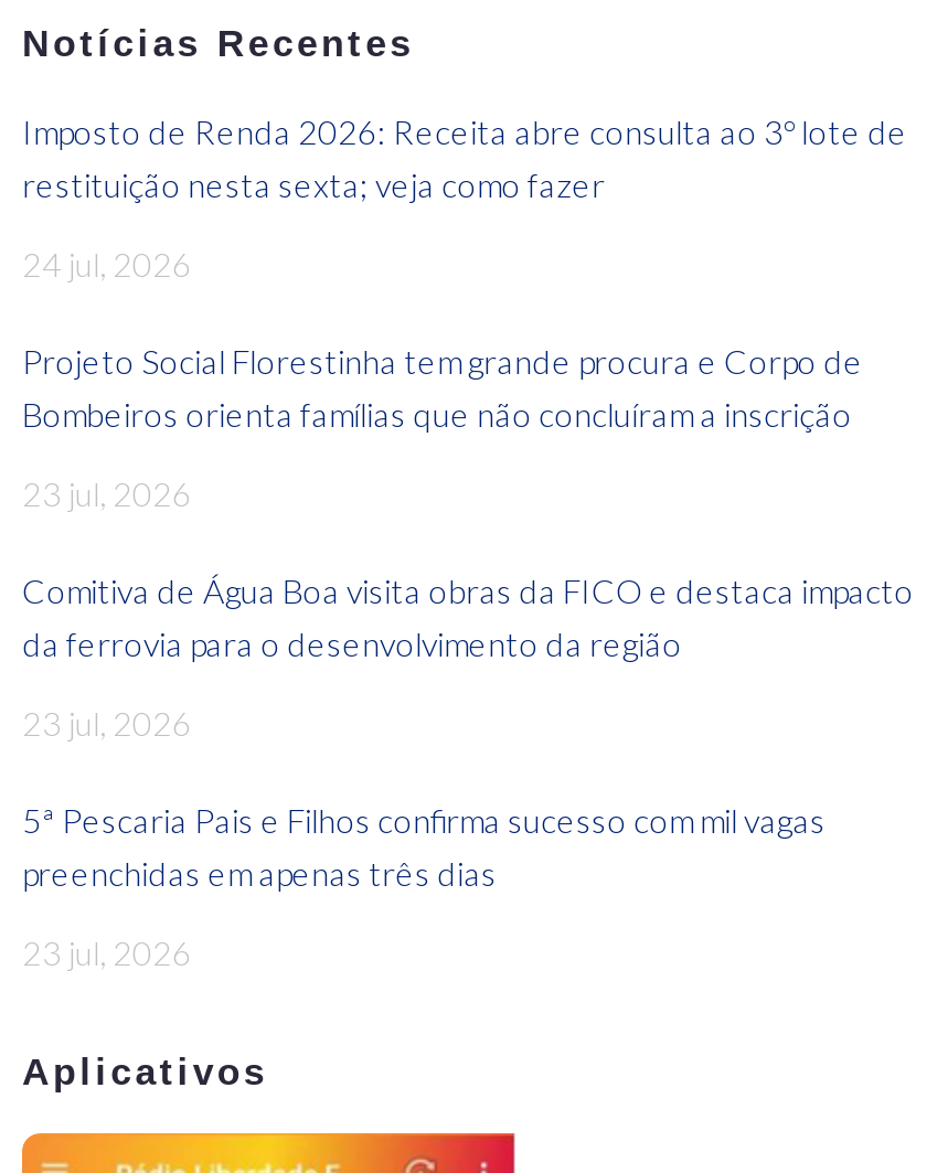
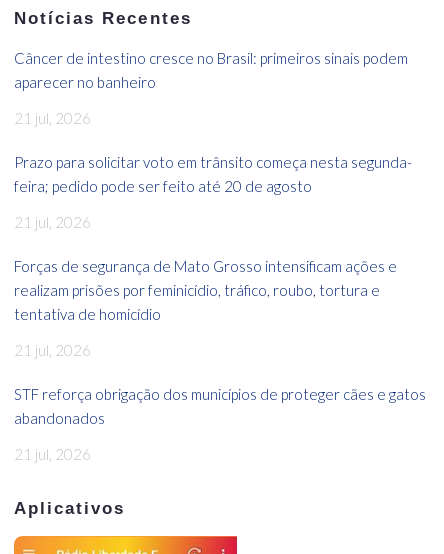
- Imposto de Renda 2026: Receita abre consulta ao 3º lote de
- restituição nesta sexta; veja como fazer
+ Câncer de intestino cresce no Brasil: primeiros sinais podem
+ aparecer no banheiro

- 24 jul, 2026
+ 21 jul, 2026

- Projeto Social Florestinha tem grande procura e Corpo de
- Bombeiros orienta famílias que não concluíram a inscrição
+ Prazo para solicitar voto em trânsito começa nesta segunda-
+ feira; pedido pode ser feito até 20 de agosto

- 23 jul, 2026
+ 21 jul, 2026

- Comitiva de Água Boa visita obras da FICO e destaca impacto
- da ferrovia para o desenvolvimento da região
+ Forças de segurança de Mato Grosso intensificam ações e
+ realizam prisões por feminicídio, tráfico, roubo, tortura e
+ tentativa de homicídio

- 23 jul, 2026
+ 21 jul, 2026

- 5ª Pescaria Pais e Filhos confirma sucesso com mil vagas
- preenchidas em apenas três dias
+ STF reforça obrigação dos municípios de proteger cães e gatos
+ abandonados

- 23 jul, 2026
+ 21 jul, 2026
